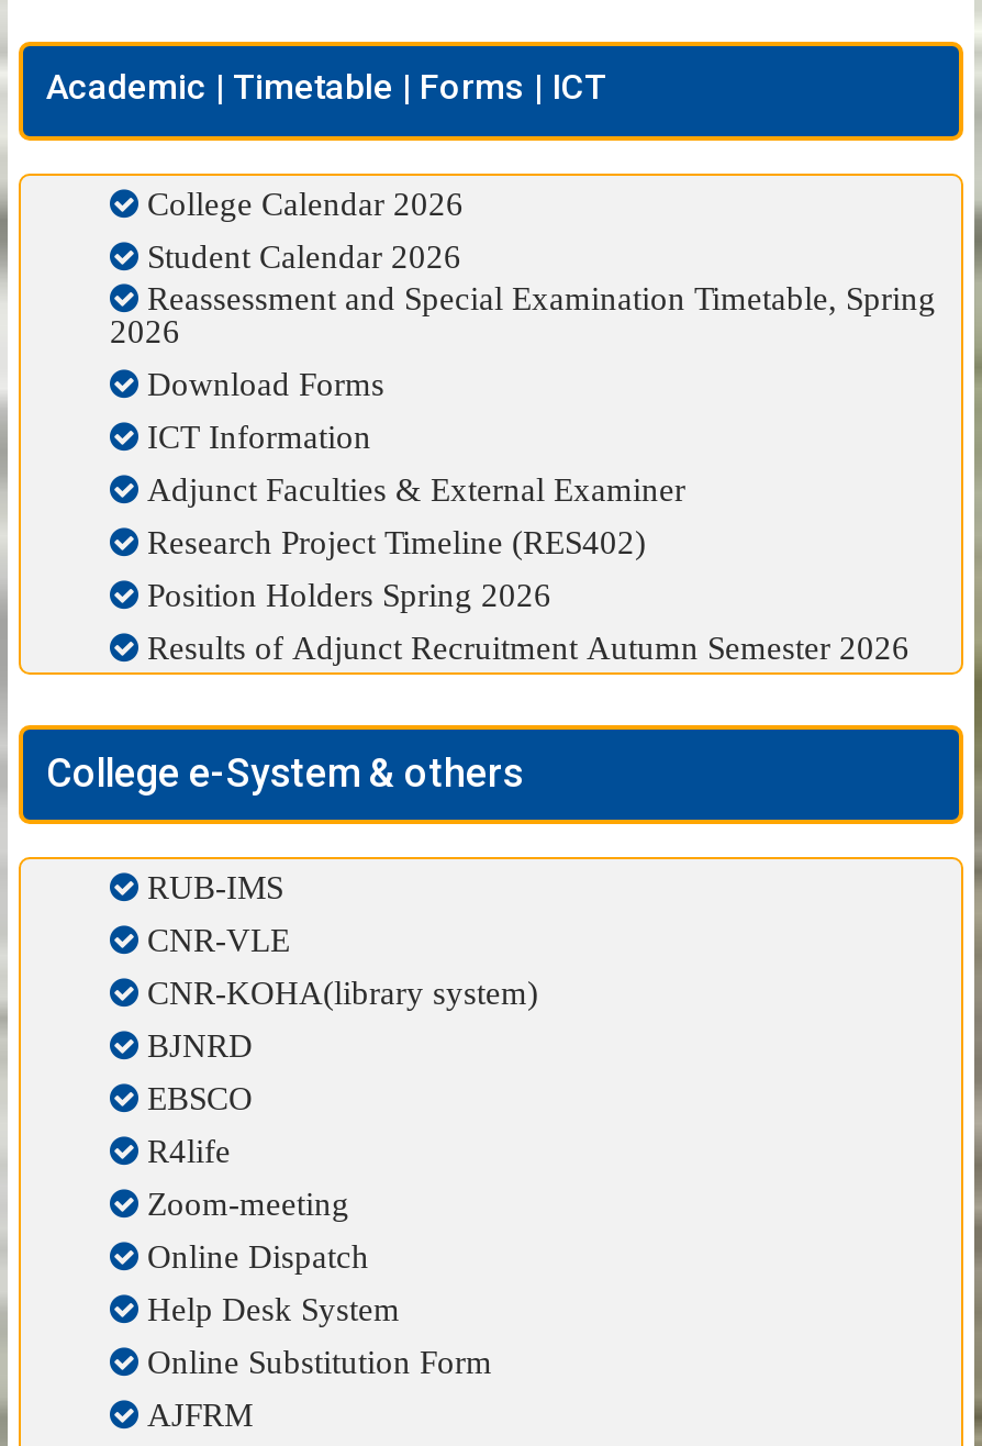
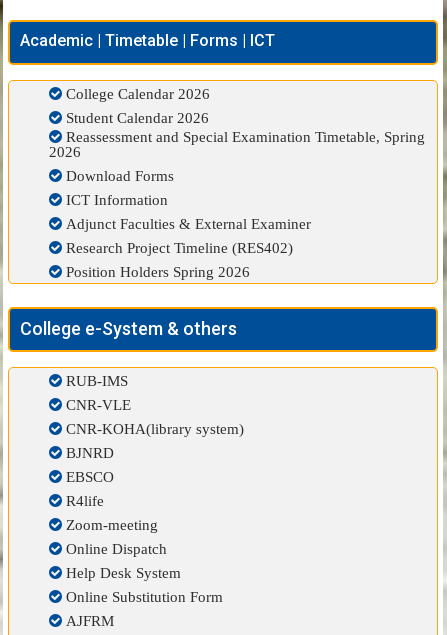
- Results of Adjunct Recruitment Autumn Semester 2026
